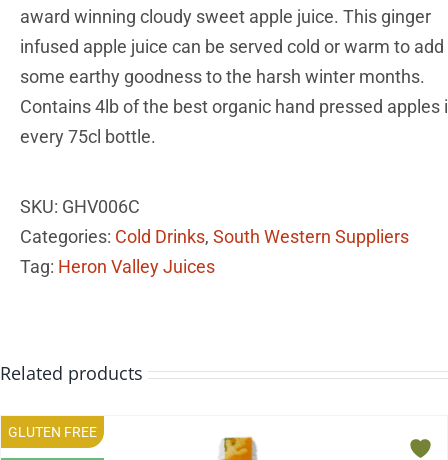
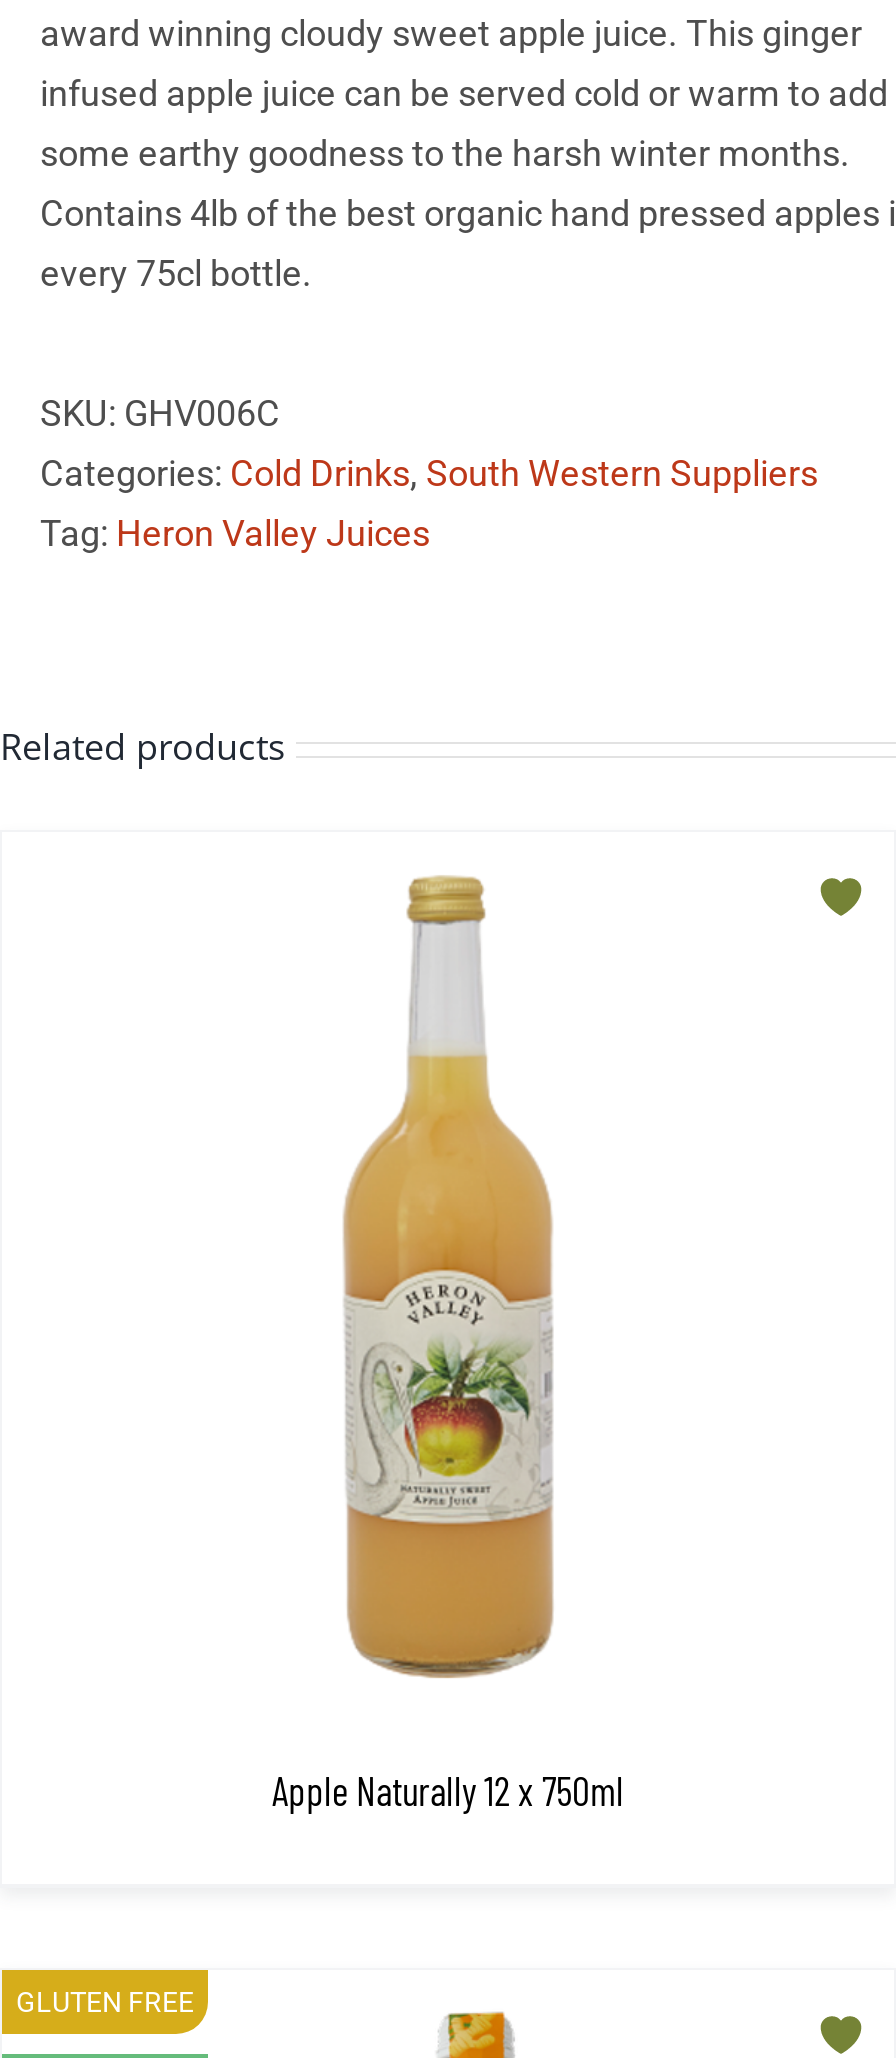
+ Apple Naturally 12 x 750ml

+ [image]
